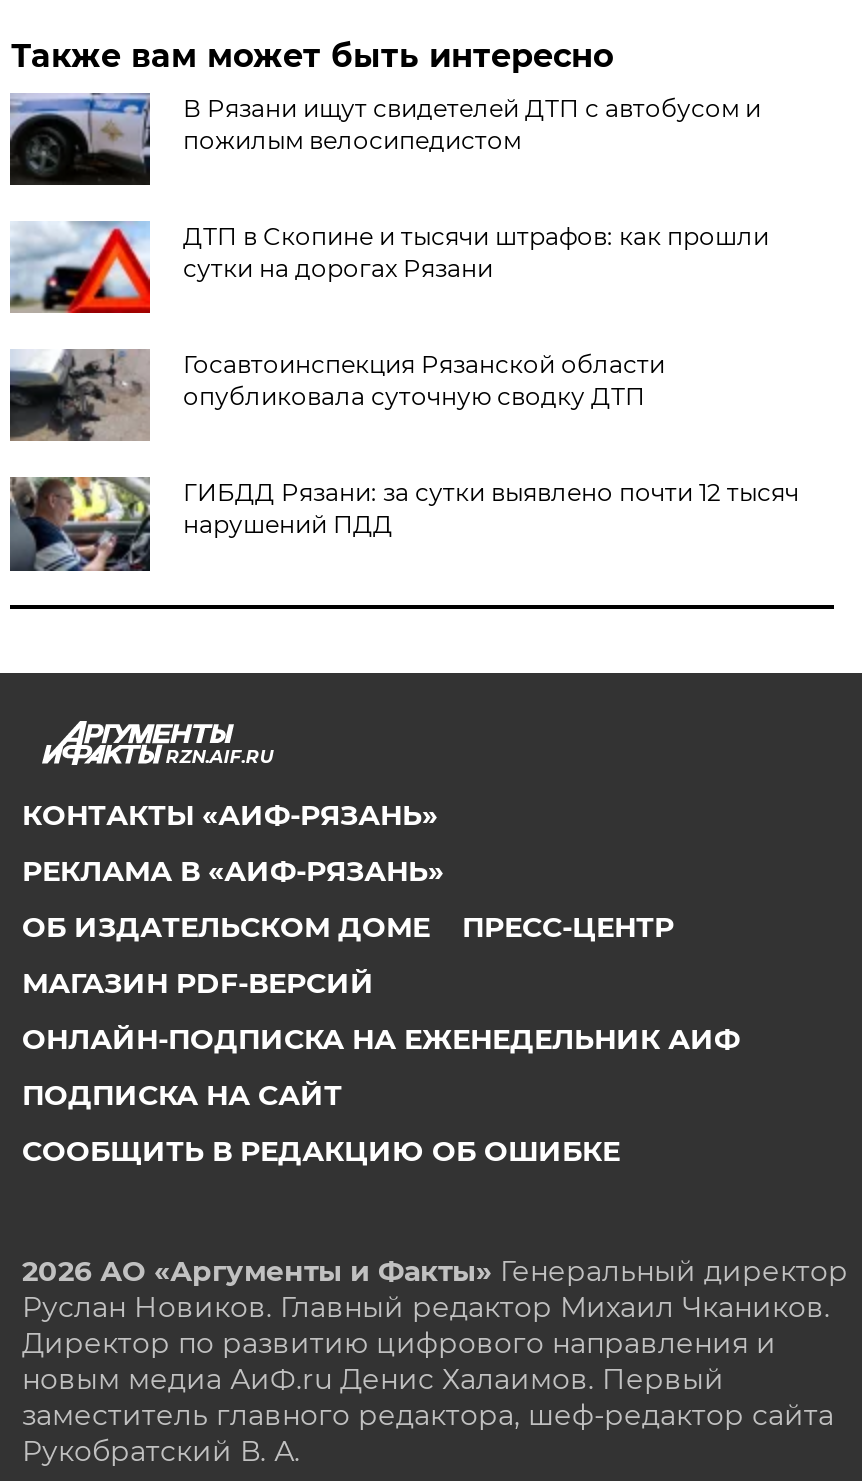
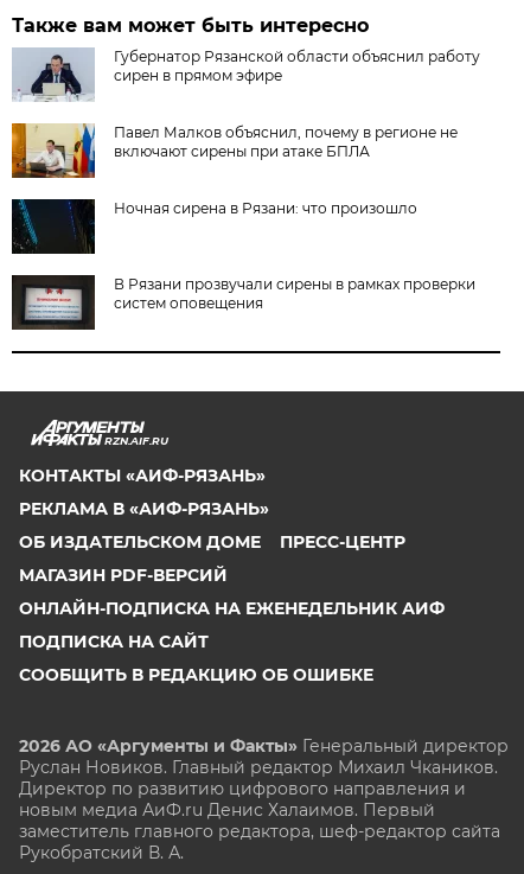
- [image]
- В Рязани ищут свидетелей ДТП с автобусом и
- пожилым велосипедистом
+ [image]
+ Губернатор Рязанской области объяснил работу
+ сирен в прямом эфире

- [image]
- ДТП в Скопине и тысячи штрафов: как прошли
- сутки на дорогах Рязани
+ [image]
+ Павел Малков объяснил, почему в регионе не
+ включают сирены при атаке БПЛА

- [image]
- Госавтоинспекция Рязанской области
- опубликовала суточную сводку ДТП
+ [image]
+ Ночная сирена в Рязани: что произошло

- [image]
- ГИБДД Рязани: за сутки выявлено почти 12 тысяч
- нарушений ПДД
+ [image]
+ В Рязани прозвучали сирены в рамках проверки
+ систем оповещения
